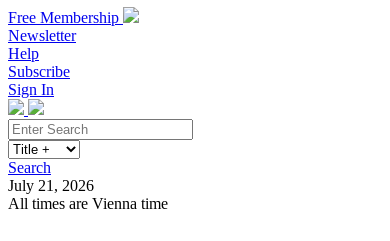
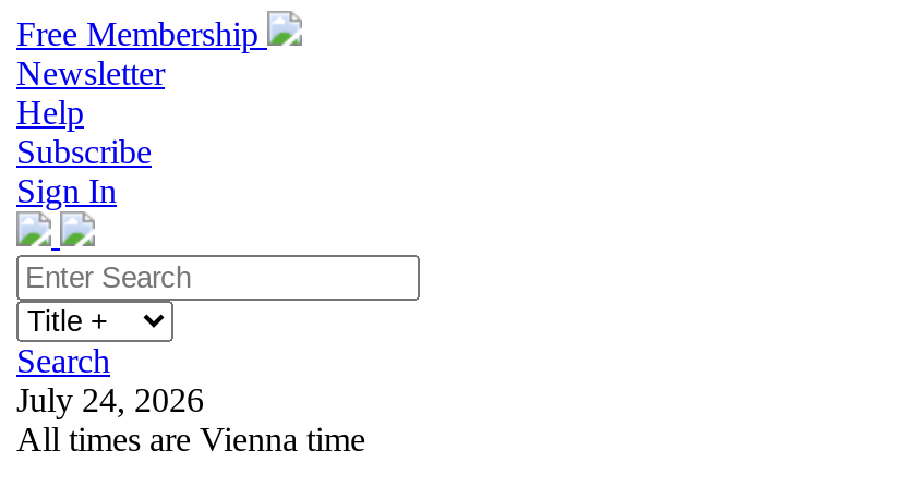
- July 21, 2026
+ July 24, 2026
